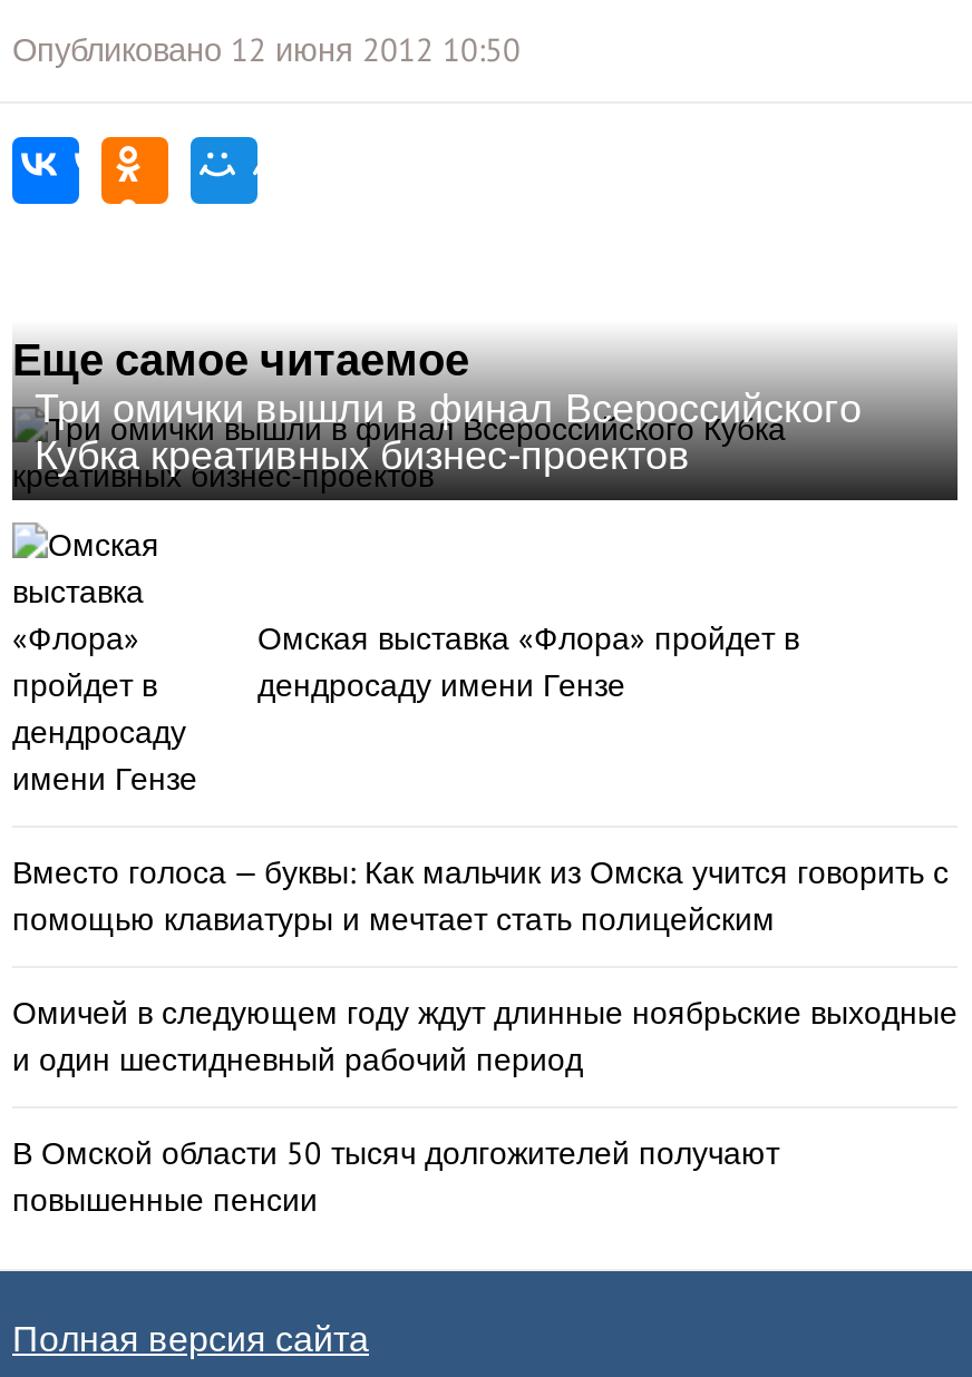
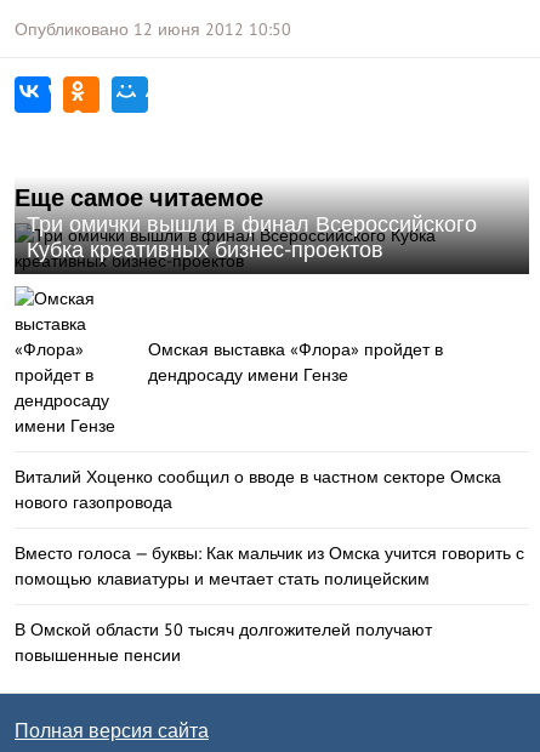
+ Виталий Хоценко сообщил о вводе в частном секторе Омска
+ нового газопровода

moved down: Вместо голоса — буквы: Как мальчик из Омска учится говорить с | помощью клавиатуры и мечтает стать полицейским

- Омичей в следующем году ждут длинные ноябрьские выходные
- и один шестидневный рабочий период
